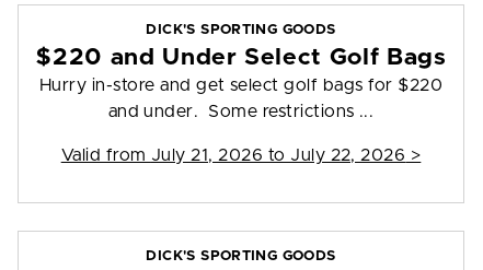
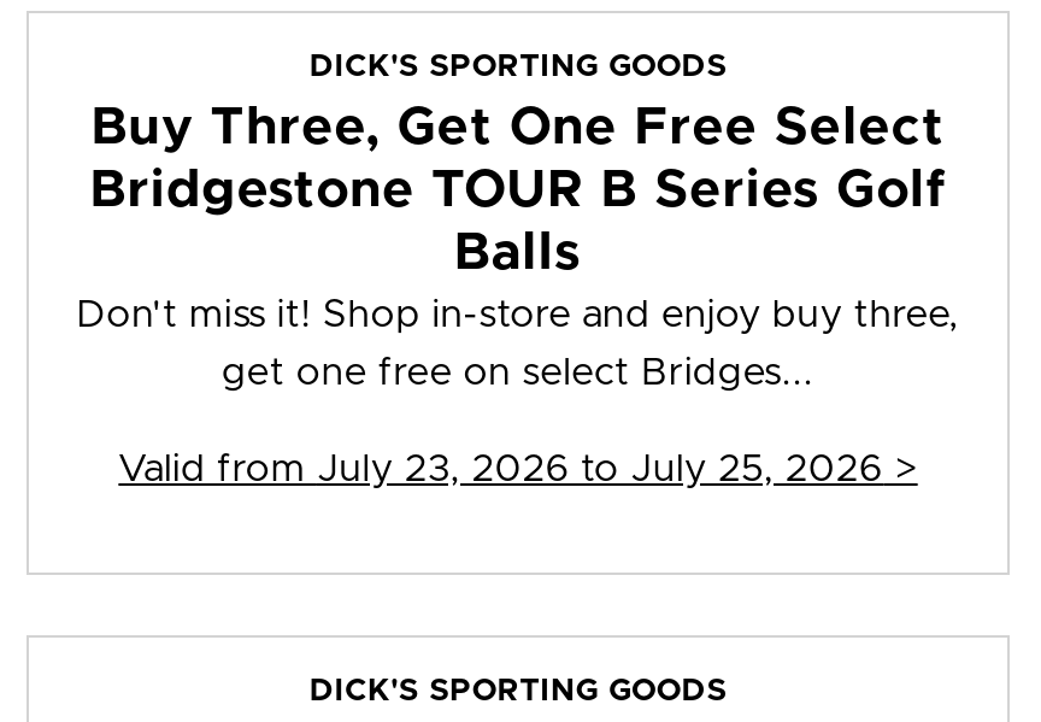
- $220 and Under Select Golf Bags
- Hurry in-store and get select golf bags for $220
+ Buy Three, Get One Free Select
+ Bridgestone TOUR B Series Golf
+ Balls
+ Don't miss it! Shop in-store and enjoy buy three,

- and under. Some restrictions ...
+ get one free on select Bridges...

- Valid from July 21, 2026 to July 22, 2026 >
+ Valid from July 23, 2026 to July 25, 2026 >
